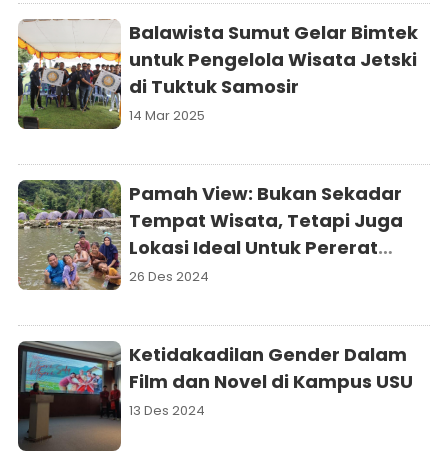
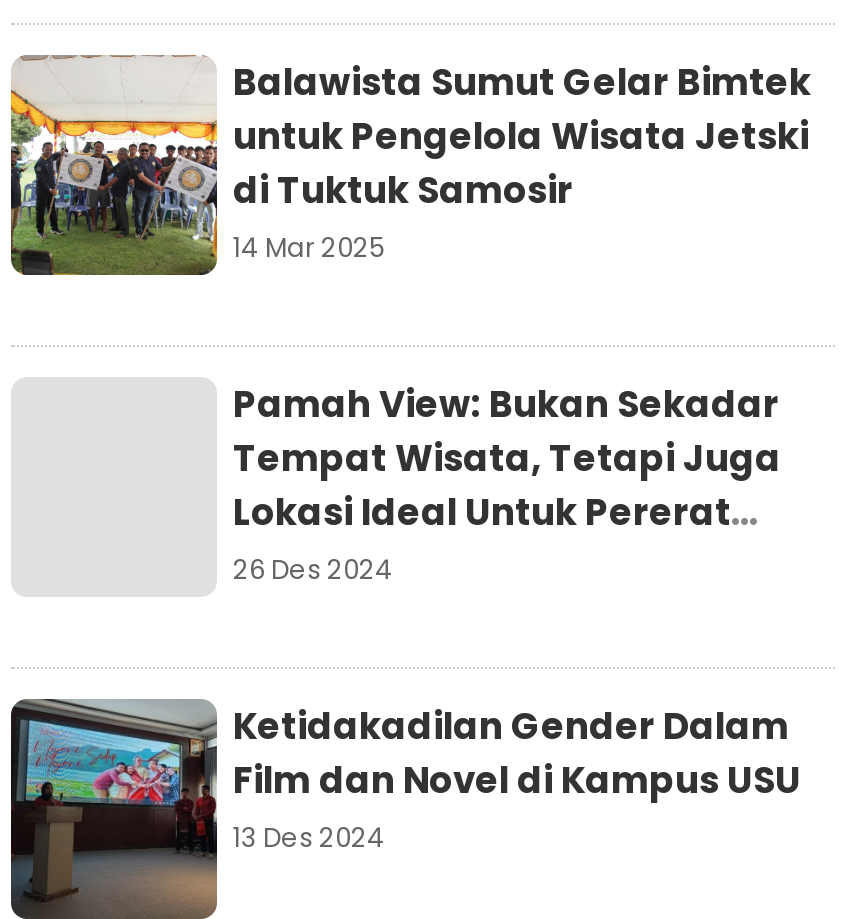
- [image]
